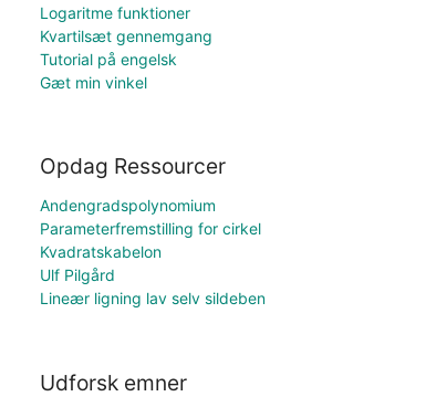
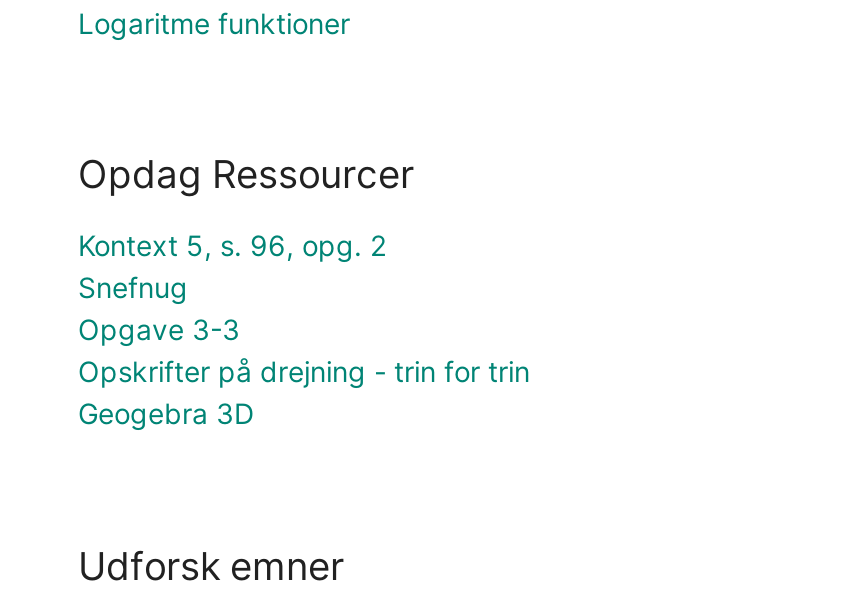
- Kvartilsæt gennemgang
- Tutorial på engelsk
- Gæt min vinkel

- Andengradspolynomium
- Parameterfremstilling for cirkel
- Kvadratskabelon
- Ulf Pilgård
- Lineær ligning lav selv sildeben
+ Kontext 5, s. 96, opg. 2
+ Snefnug
+ Opgave 3-3
+ Opskrifter på drejning - trin for trin
+ Geogebra 3D
